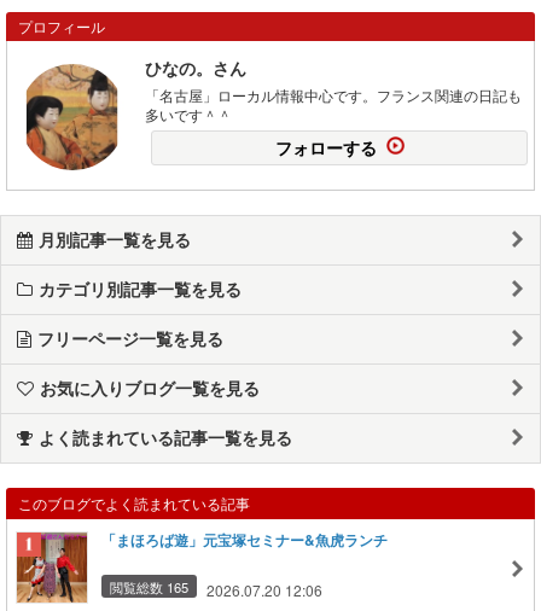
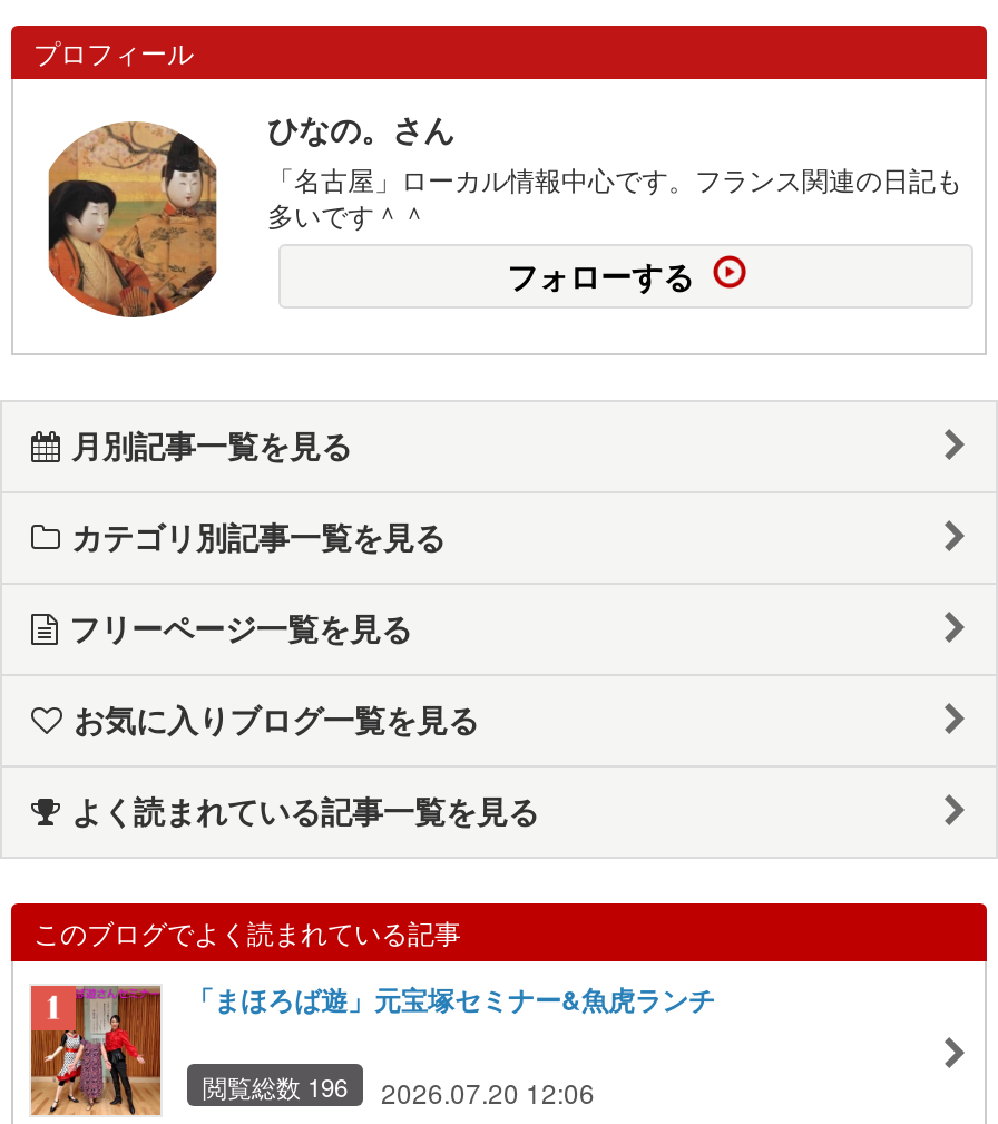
- 閲覧総数 165 2026.07.20 12:06
+ 閲覧総数 196 2026.07.20 12:06
